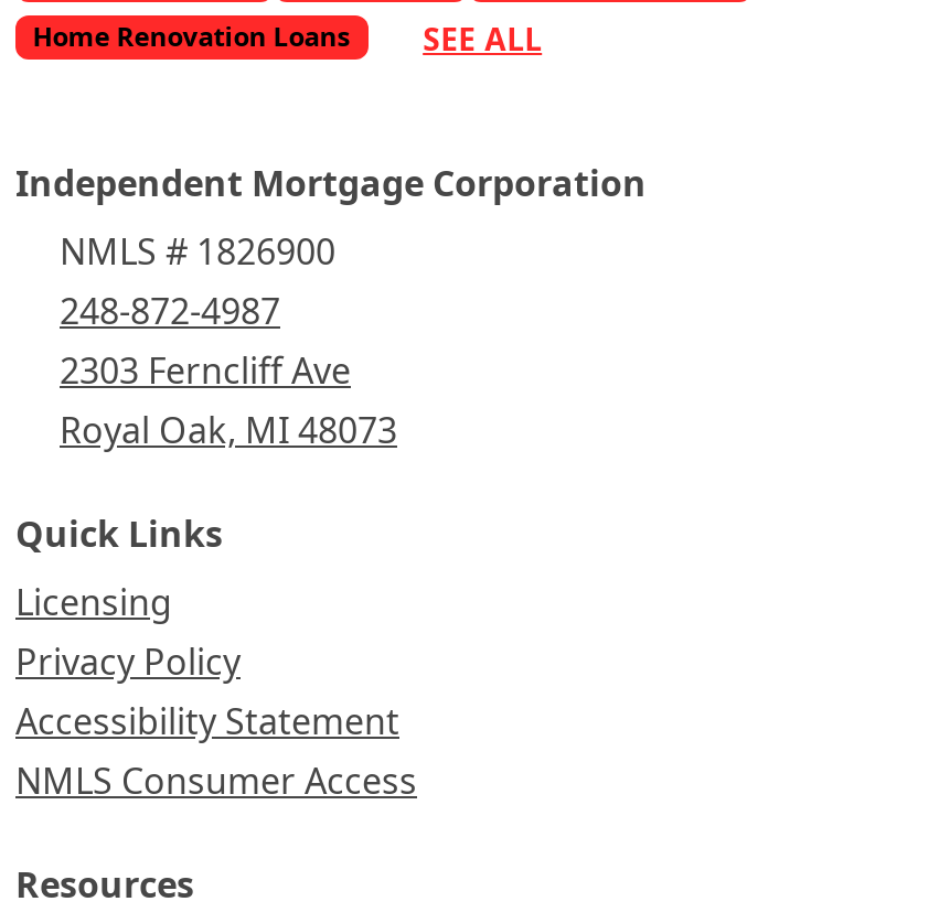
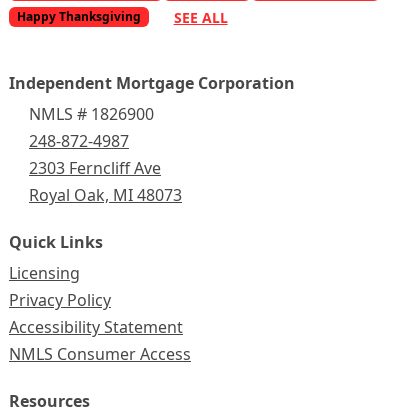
- Home Renovation Loans
+ Happy Thanksgiving
